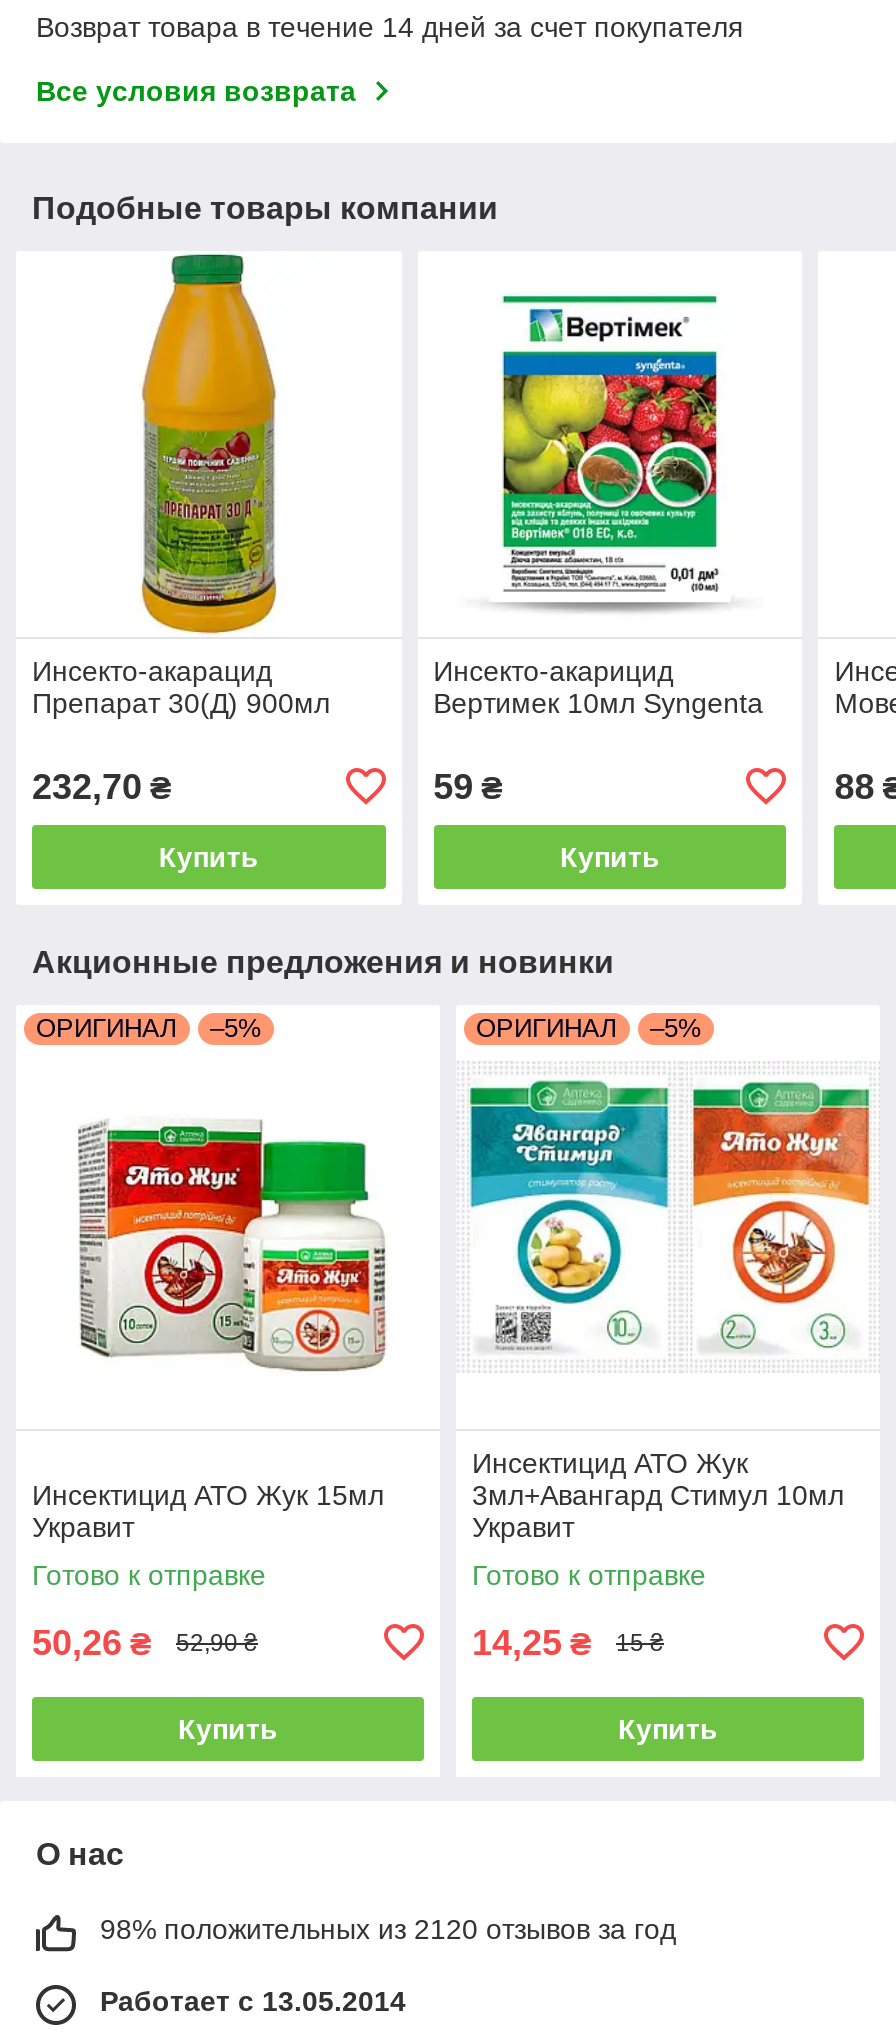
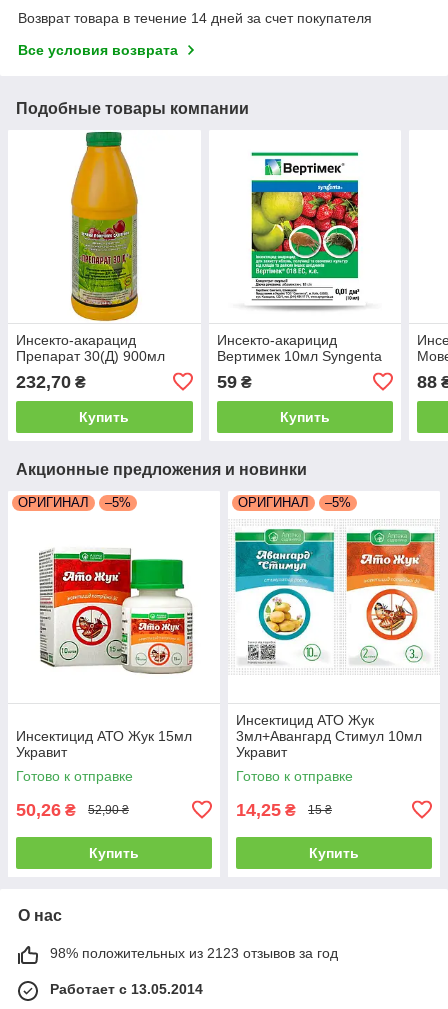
- 98% положительных из 2120 отзывов за год
+ 98% положительных из 2123 отзывов за год
